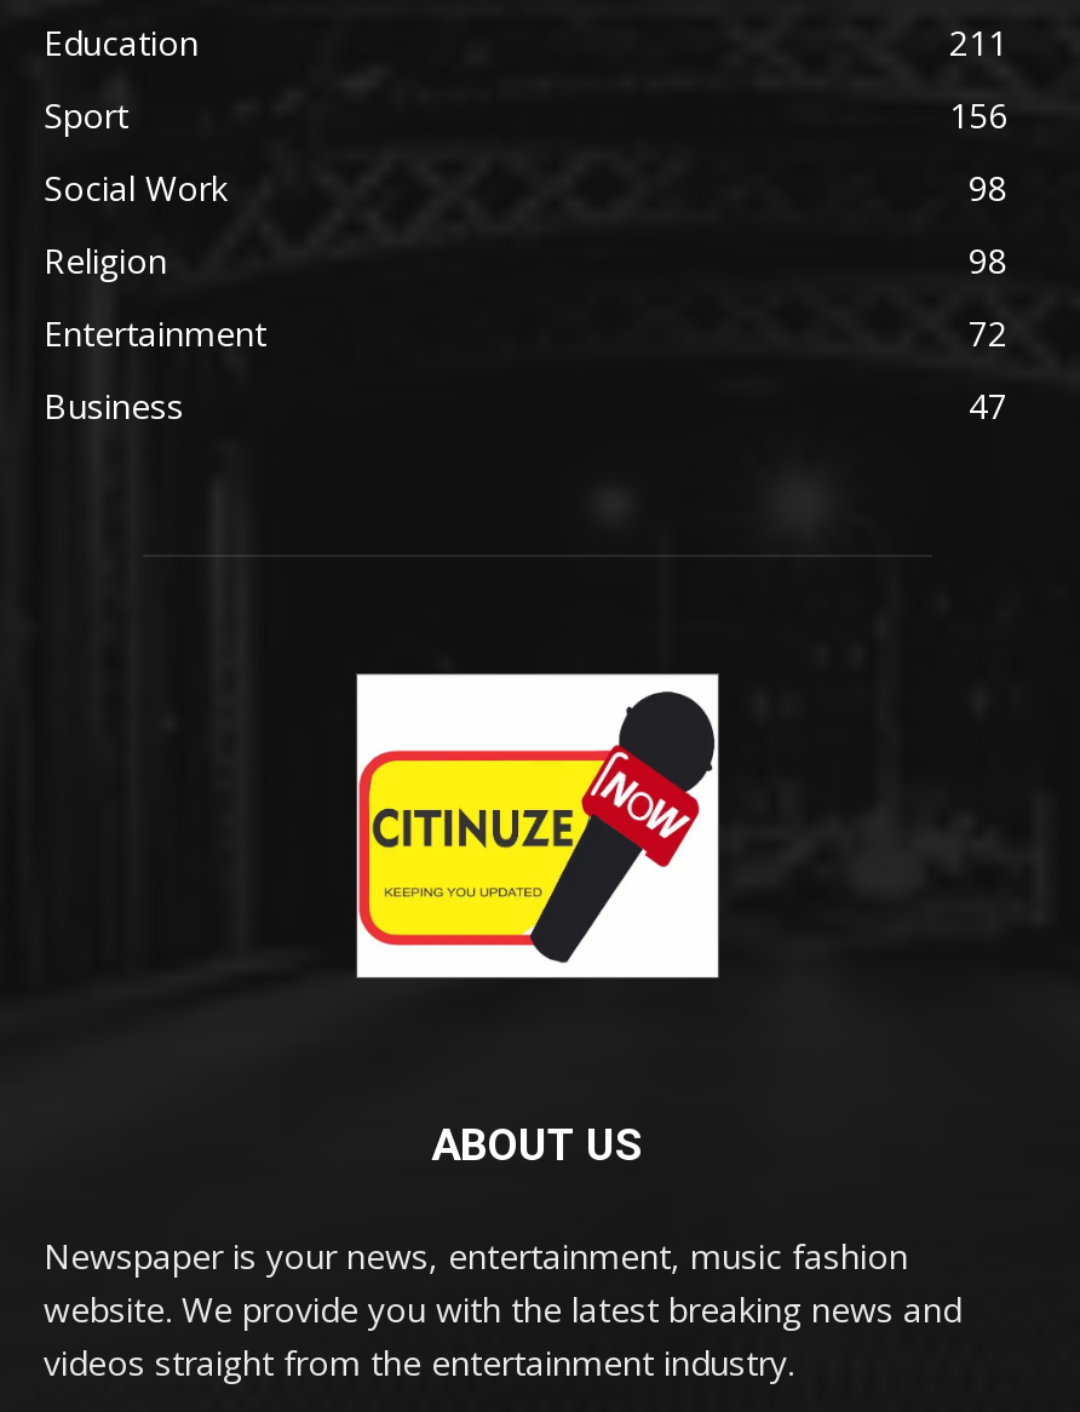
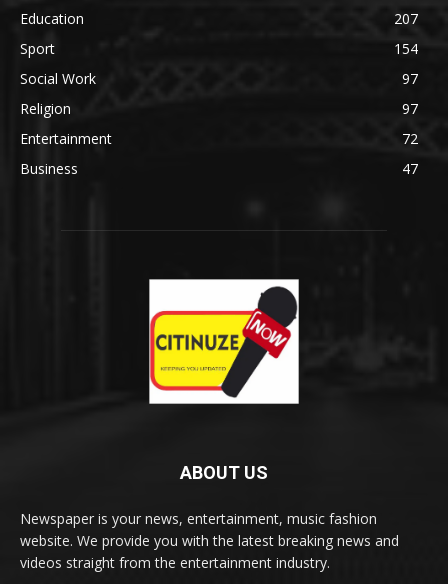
- 211
+ 207

- 156
+ 154

- 98
+ 97

- 98
+ 97
